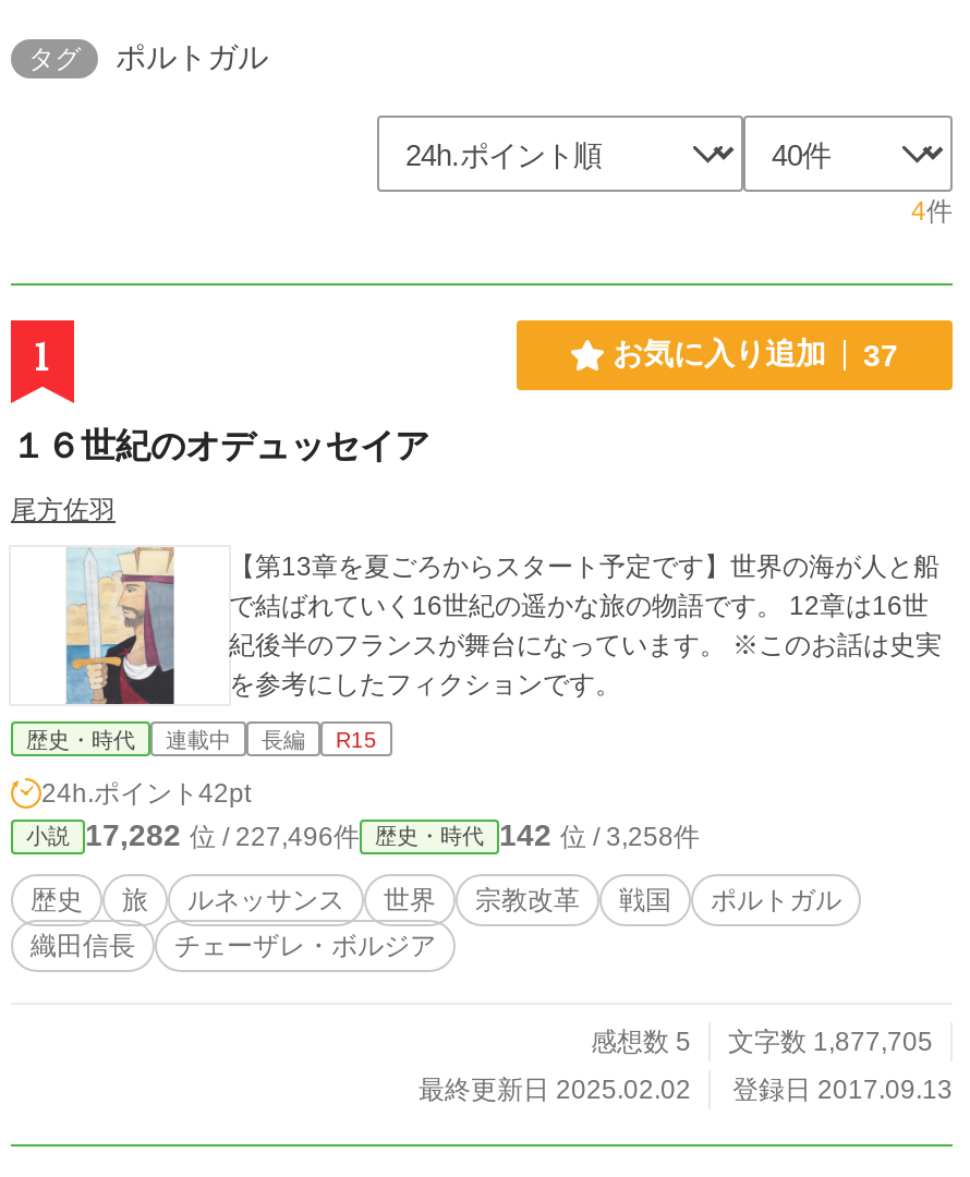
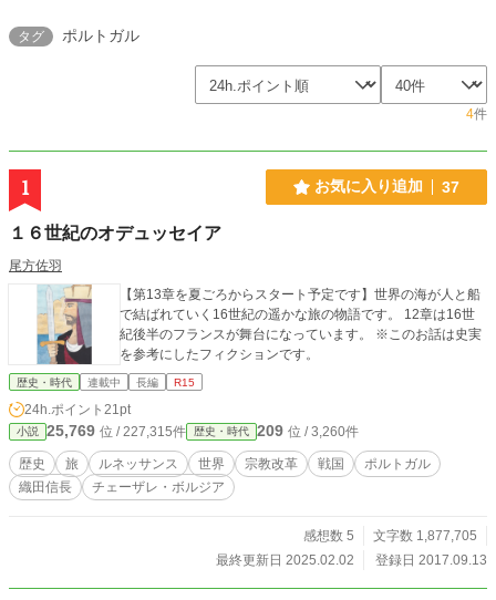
- 24h.ポイント42pt
+ 24h.ポイント21pt

- 17,282位 / 227,496件
+ 25,769位 / 227,315件

- 142位 / 3,258件
+ 209位 / 3,260件
